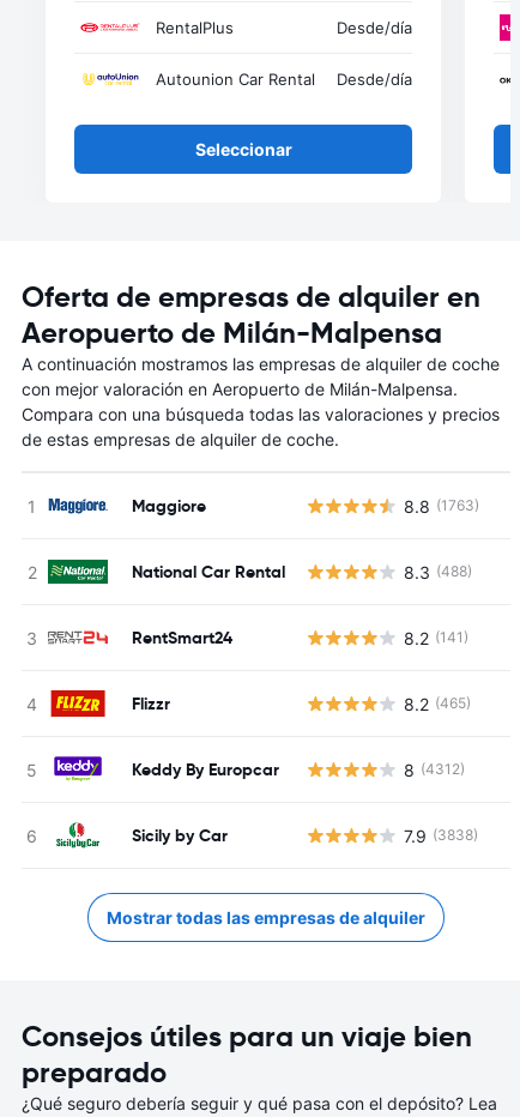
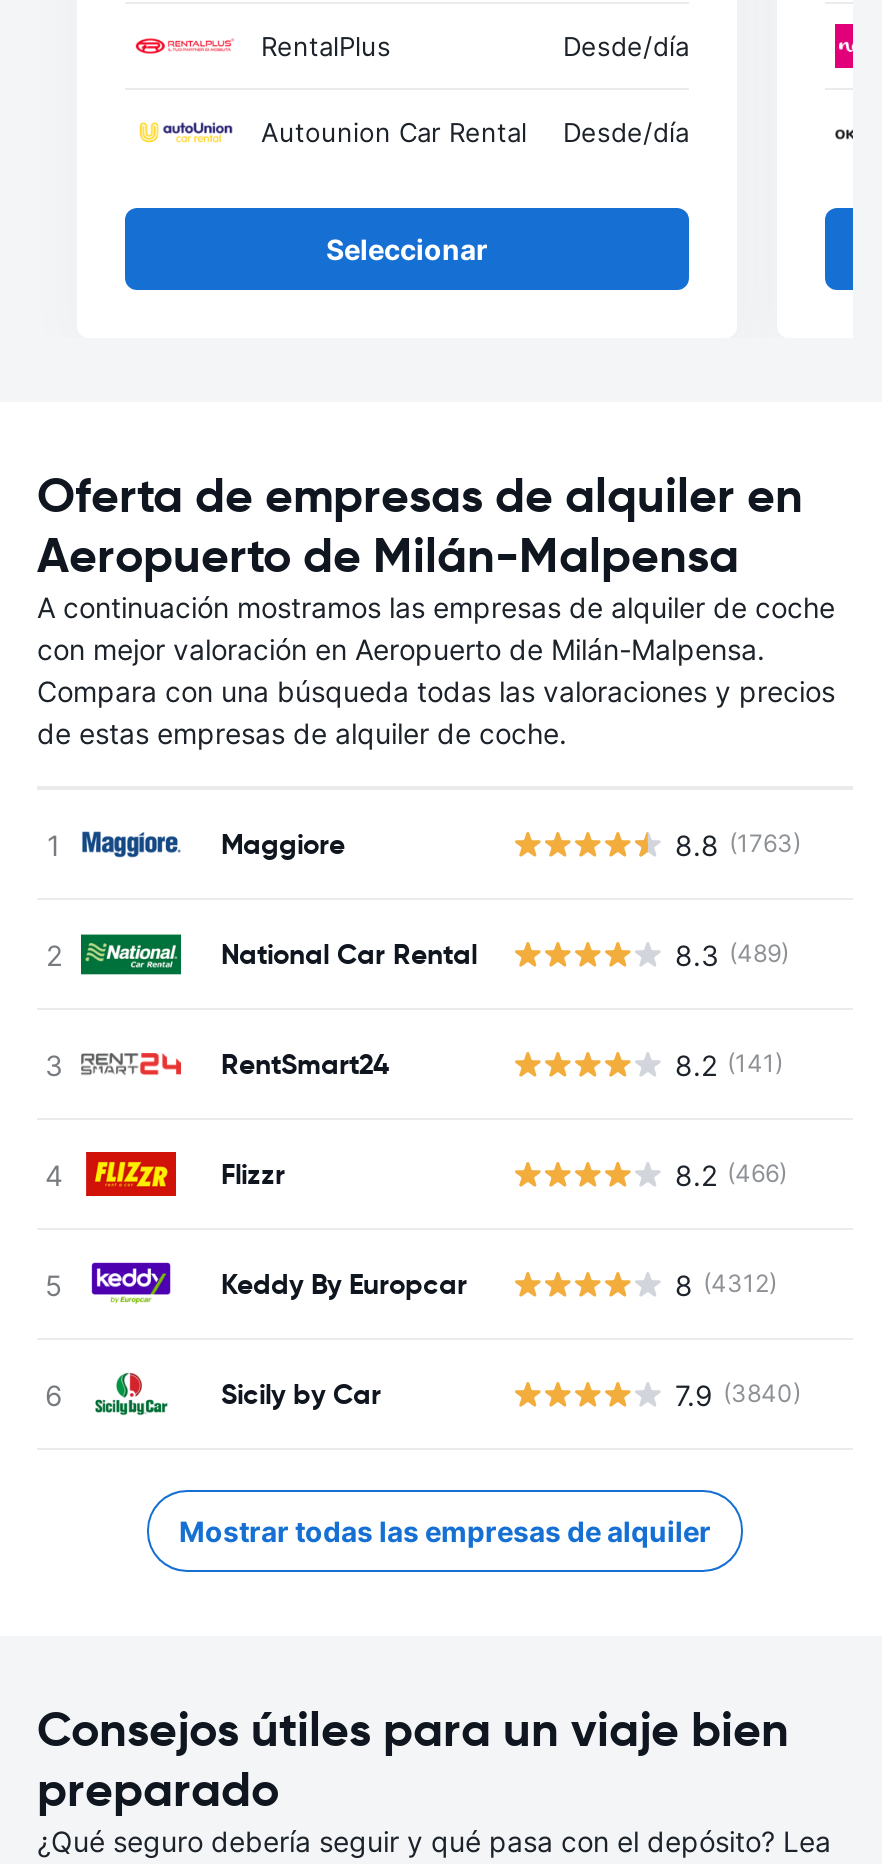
- 8.3 (488)
+ 8.3 (489)

- 8.2 (465)
+ 8.2 (466)

- 7.9 (3838)
+ 7.9 (3840)
